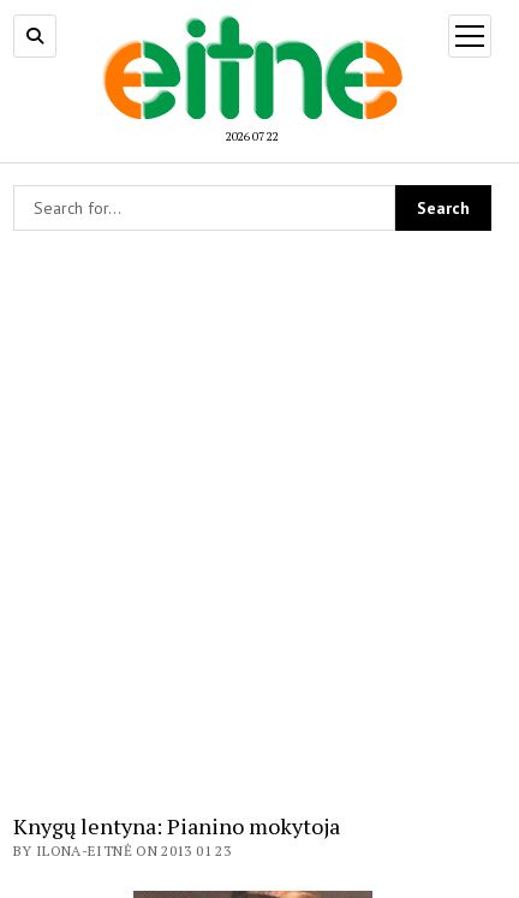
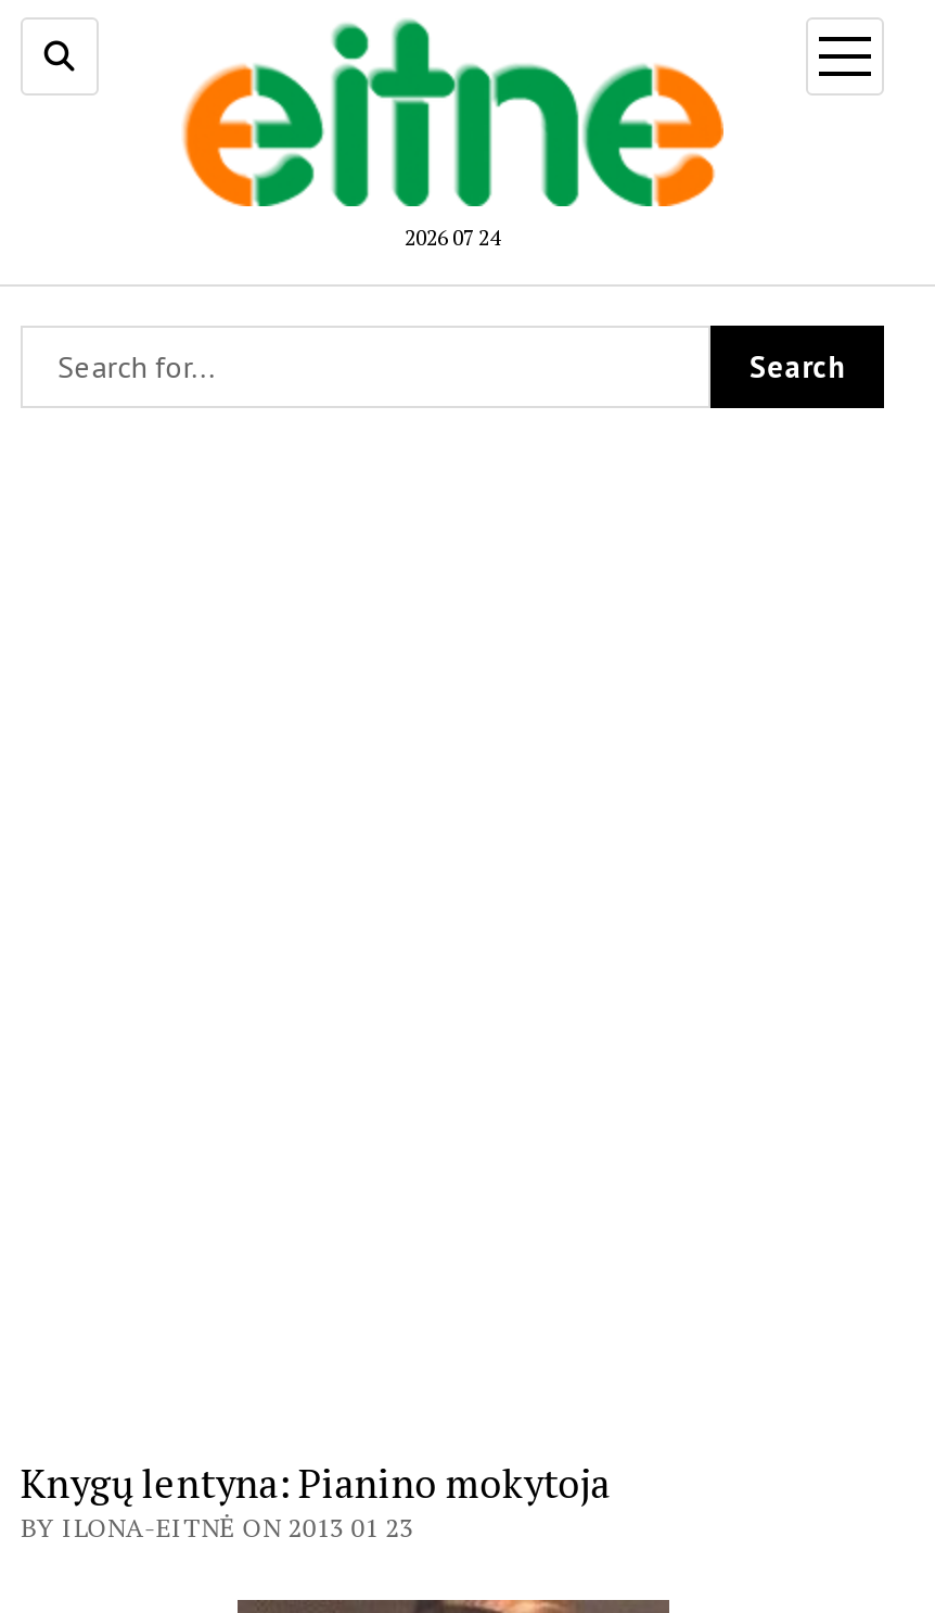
- 2026 07 22
+ 2026 07 24
